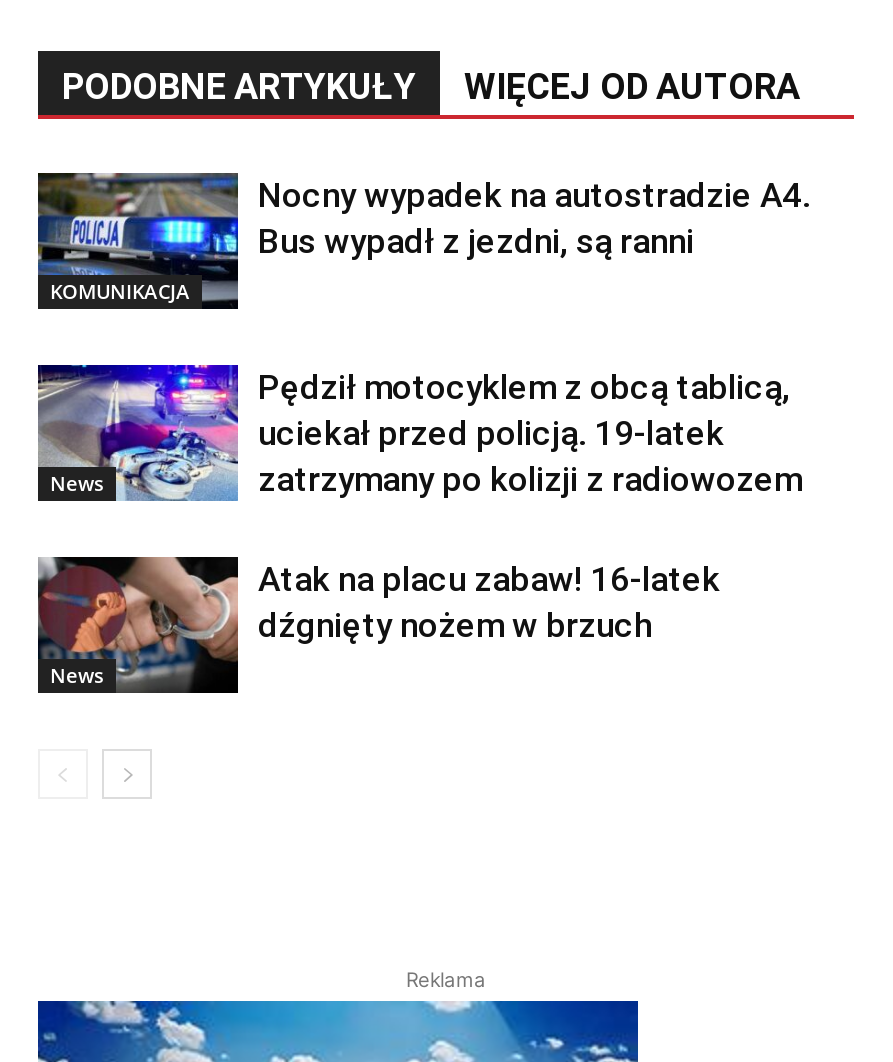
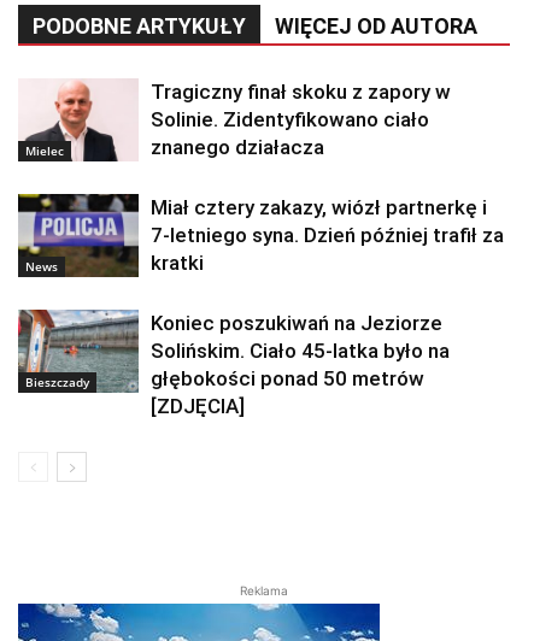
- [image]
- KOMUNIKACJA
+ [image]
+ Mielec

- Nocny wypadek na autostradzie A4.
- Bus wypadł z jezdni, są ranni
+ Tragiczny finał skoku z zapory w
+ Solinie. Zidentyfikowano ciało
+ znanego działacza

- [image]
- Pędził motocyklem z obcą tablicą,
- uciekał przed policją. 19-latek
- zatrzymany po kolizji z radiowozem
+ [image]
+ Miał cztery zakazy, wiózł partnerkę i
+ 7-letniego syna. Dzień później trafił za
+ kratki

- [image]
- News
+ [image]
+ Bieszczady

- Atak na placu zabaw! 16-latek
- dźgnięty nożem w brzuch
+ Koniec poszukiwań na Jeziorze
+ Solińskim. Ciało 45-latka było na
+ głębokości ponad 50 metrów
+ [ZDJĘCIA]
